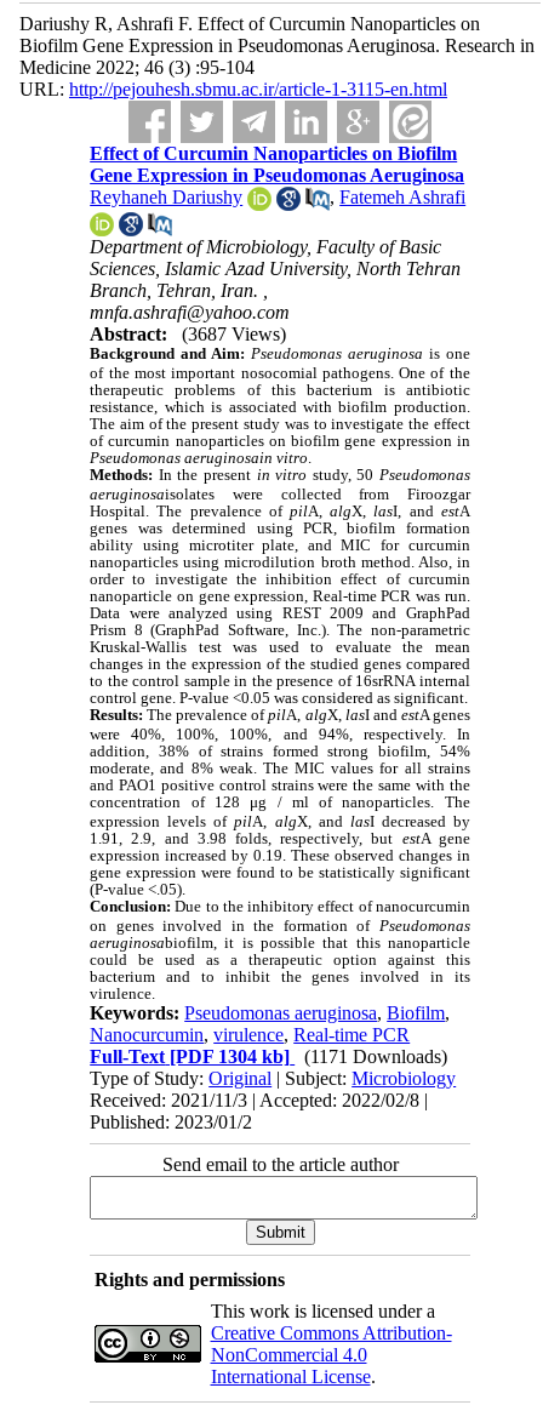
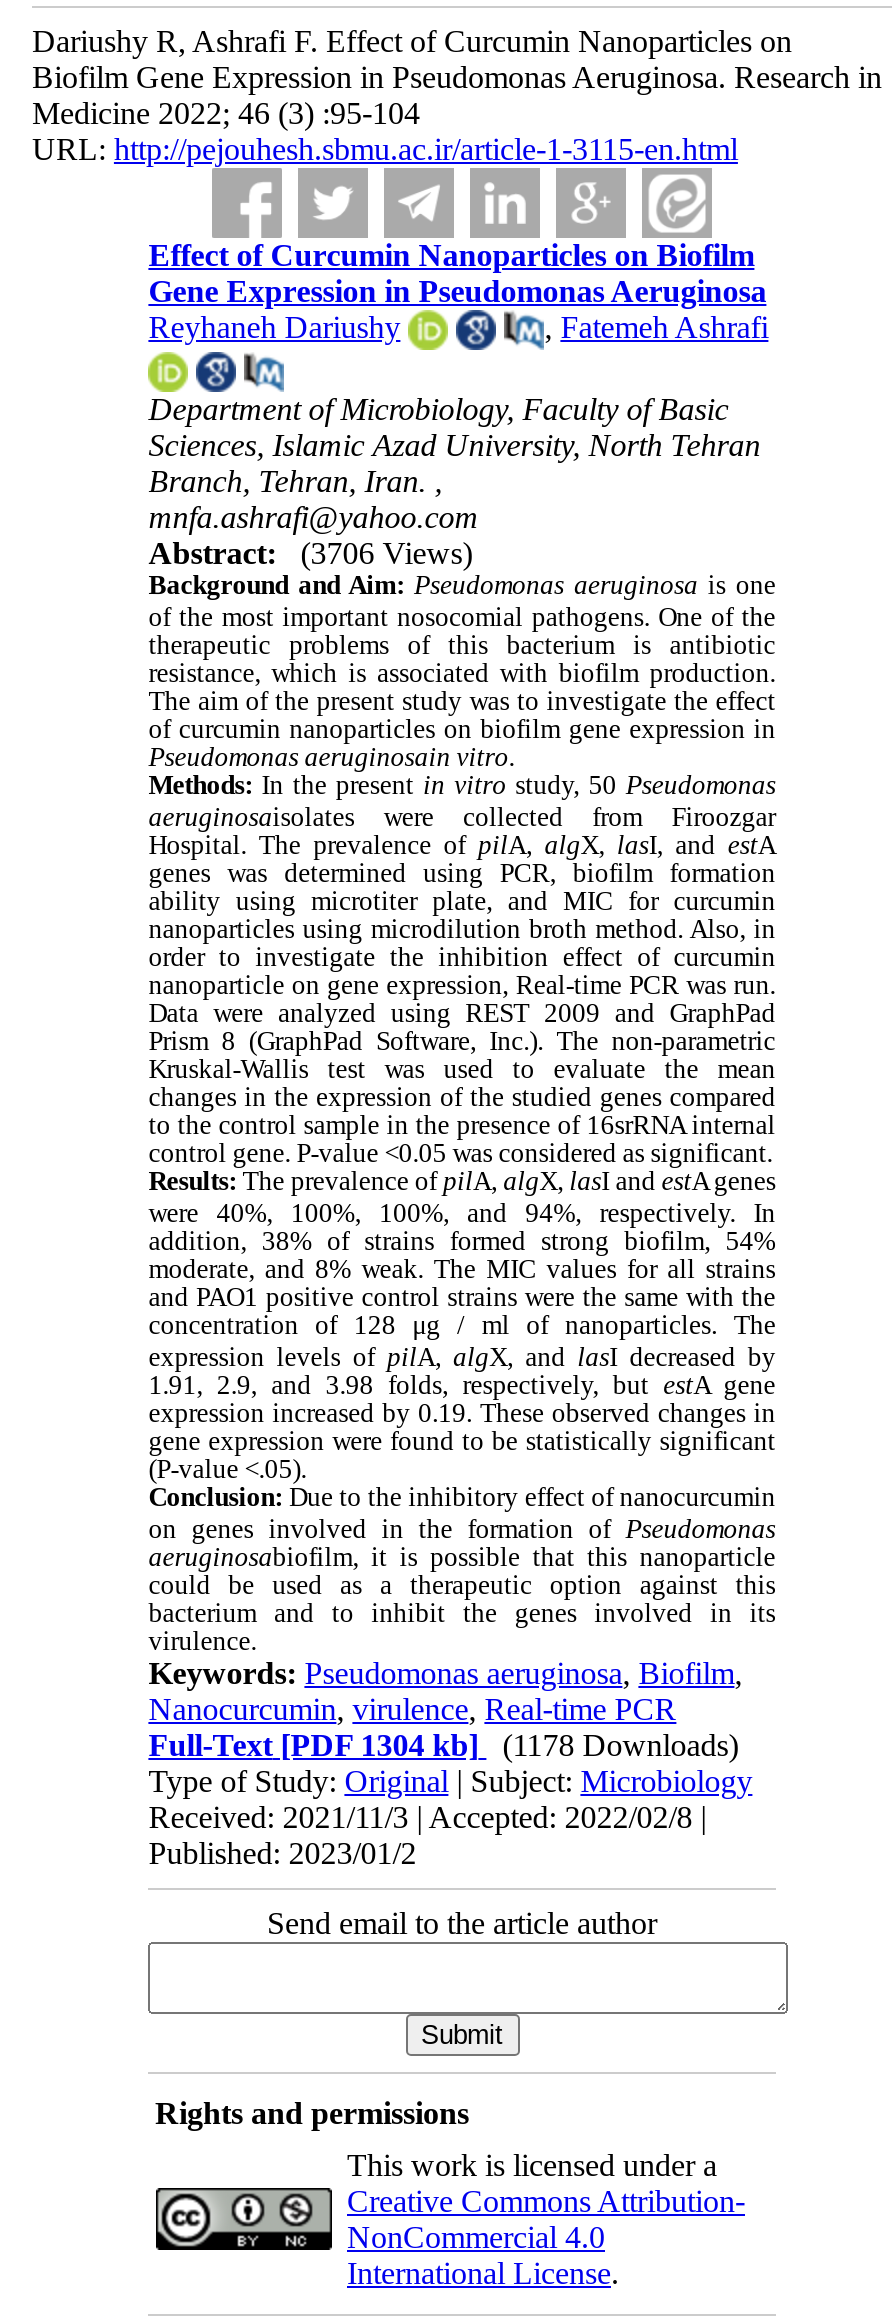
- Abstract: (3687 Views)
+ Abstract: (3706 Views)

- Full-Text [PDF 1304 kb] (1171 Downloads)
+ Full-Text [PDF 1304 kb] (1178 Downloads)
